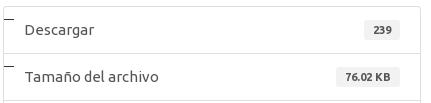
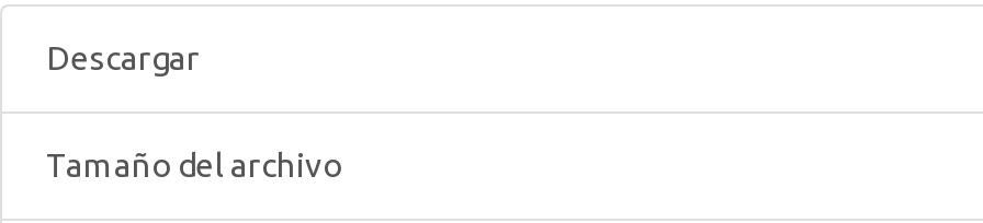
- 239

- 76.02 KB
